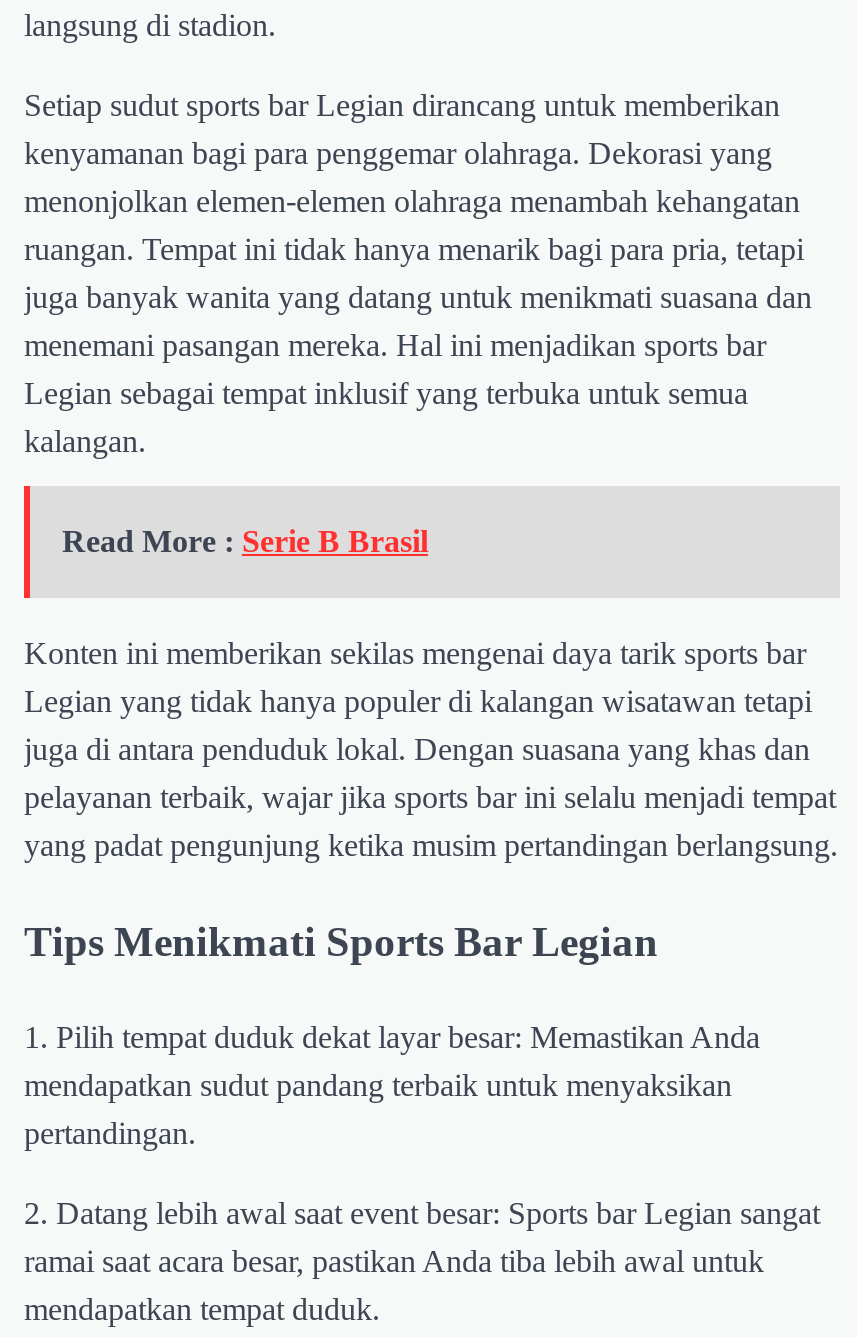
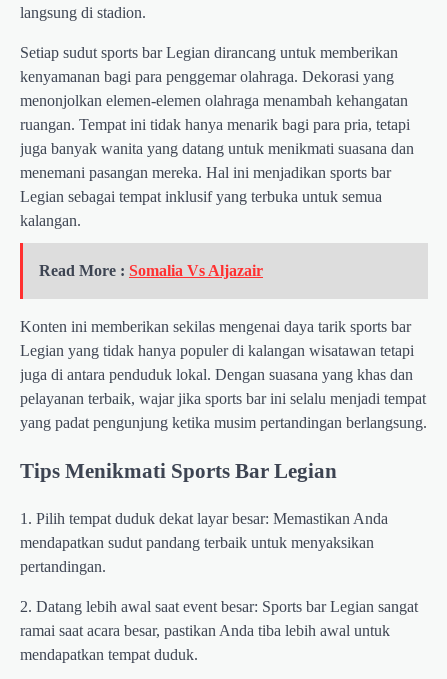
- Read More : Serie B Brasil
+ Read More : Somalia Vs Aljazair
